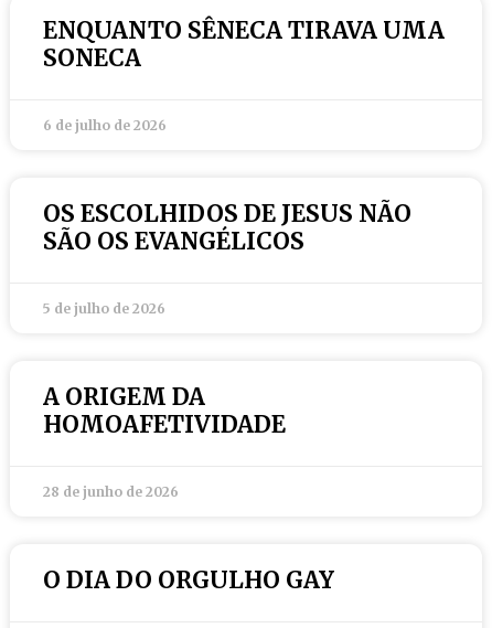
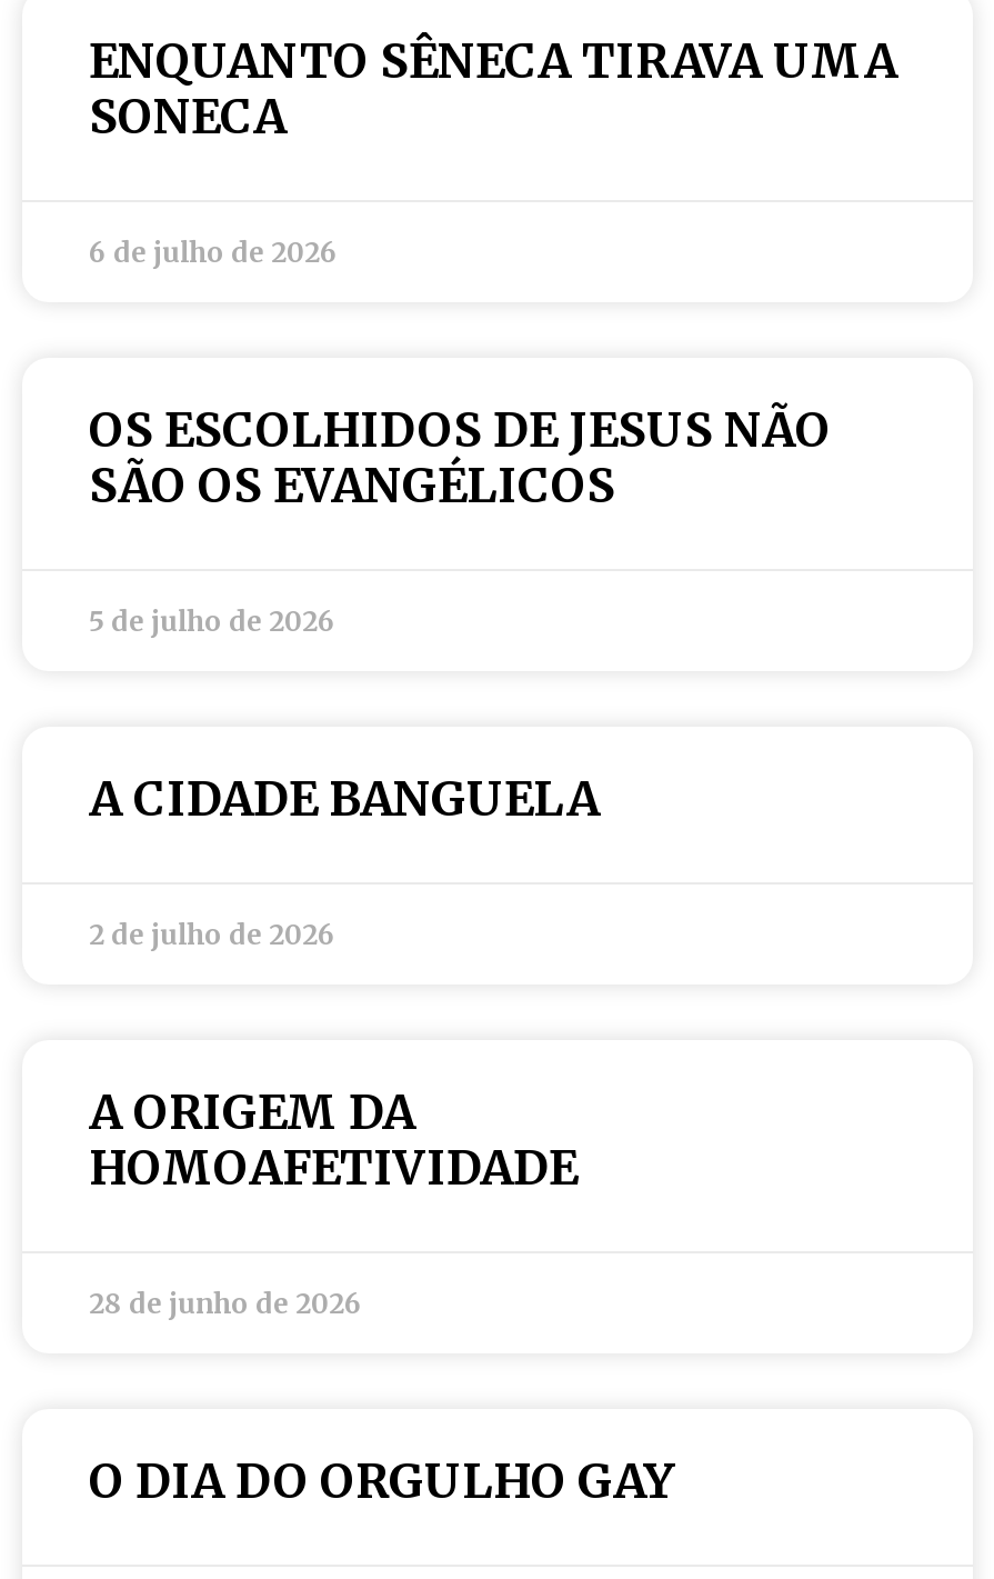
+ A CIDADE BANGUELA
+ 2 de julho de 2026
